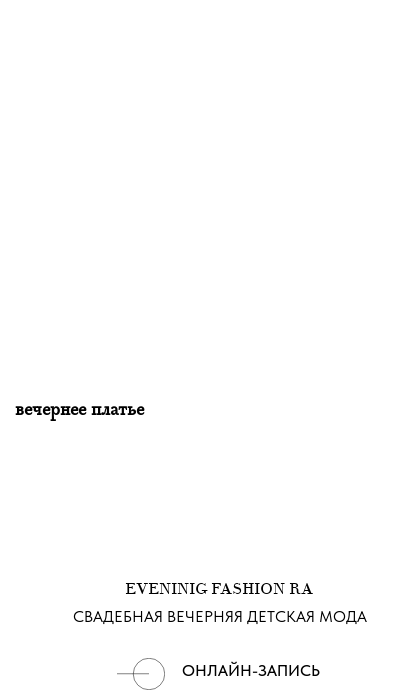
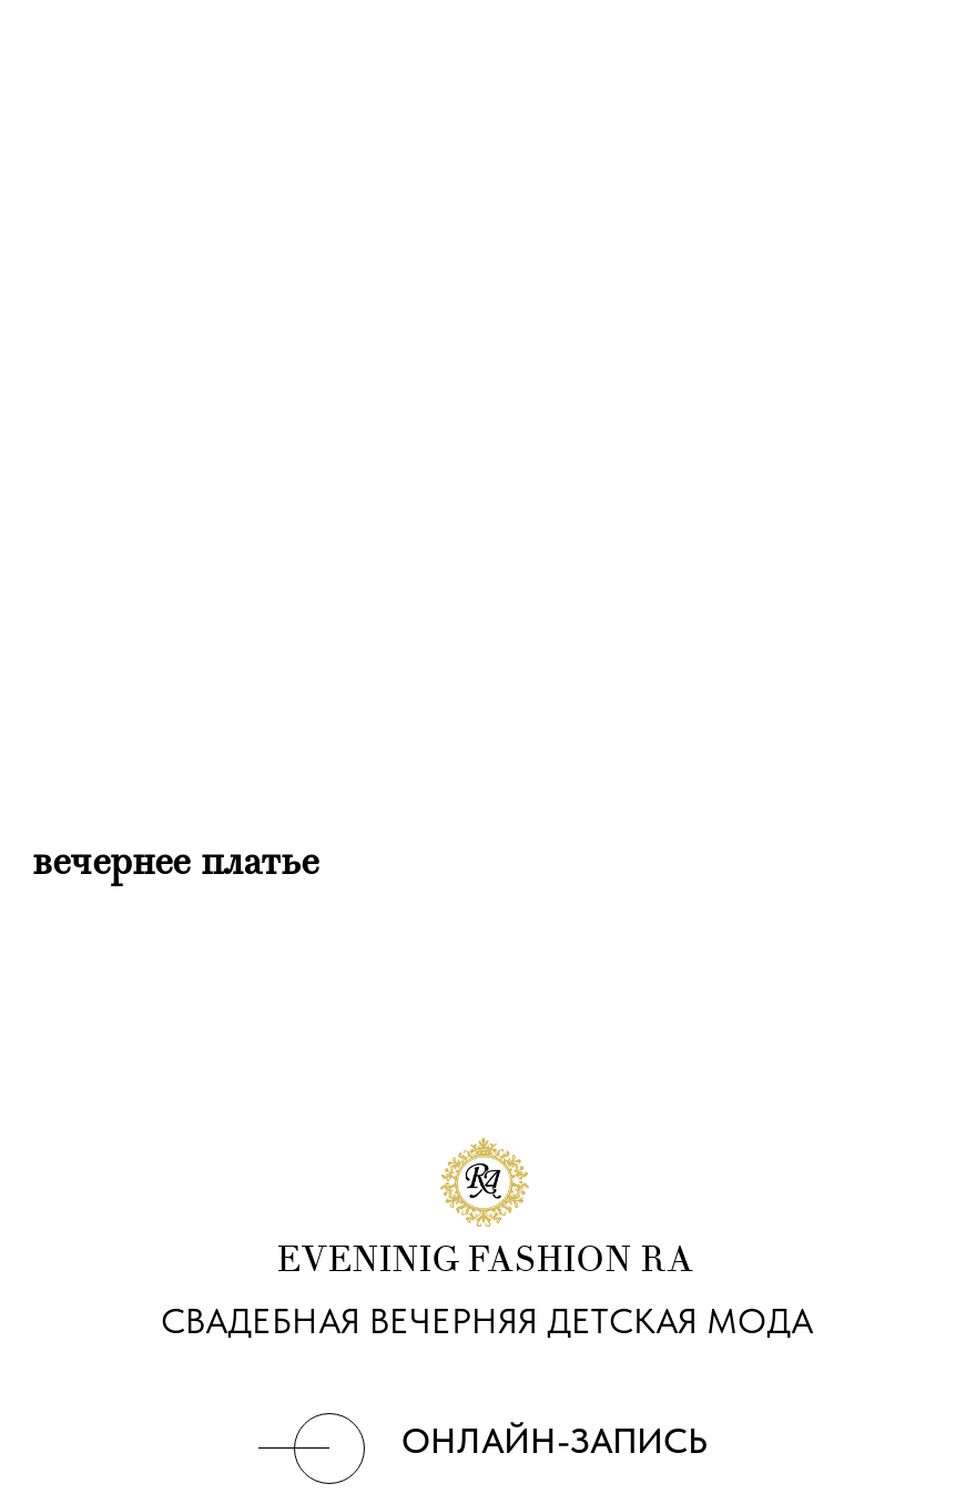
+ [image]
